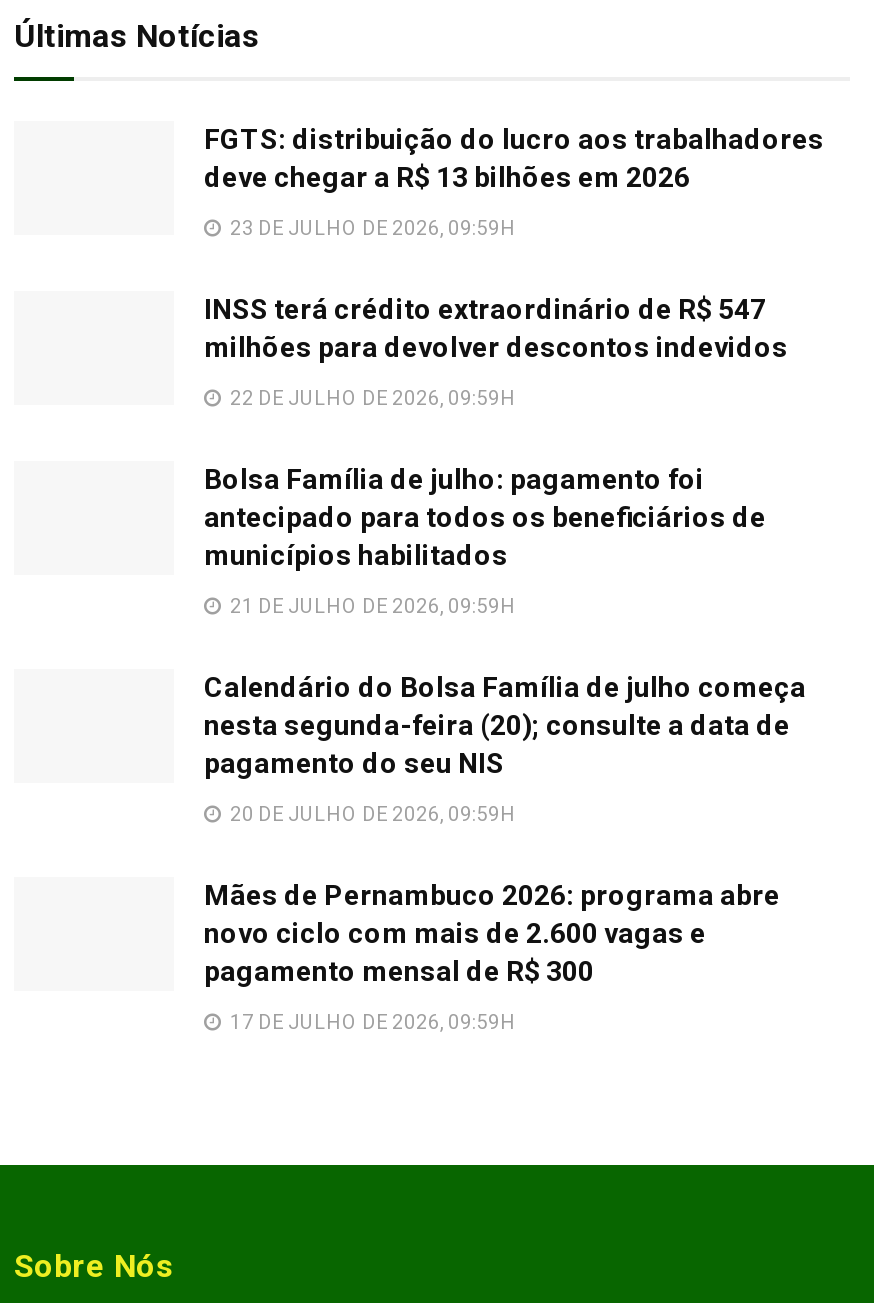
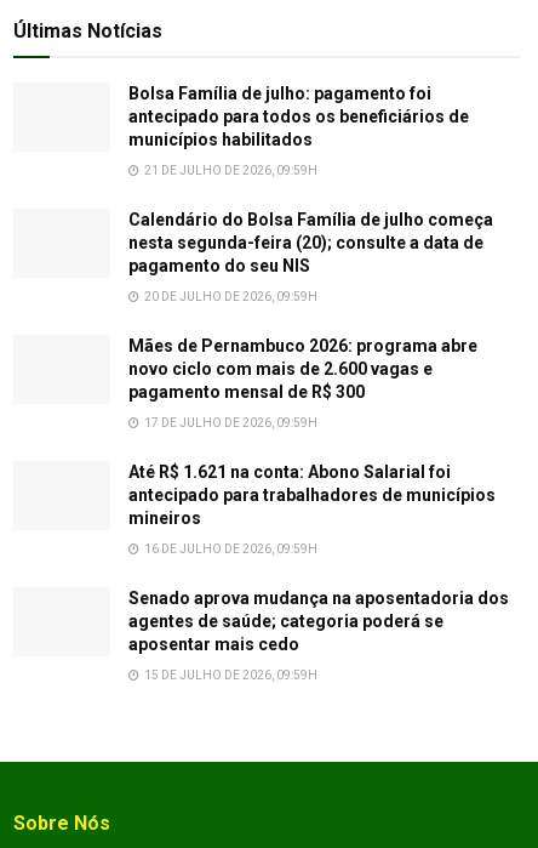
- FGTS: distribuição do lucro aos trabalhadores
- deve chegar a R$ 13 bilhões em 2026
- 23 DE JULHO DE 2026, 09:59H
- INSS terá crédito extraordinário de R$ 547
- milhões para devolver descontos indevidos
- 22 DE JULHO DE 2026, 09:59H

moved up: Bolsa Família de julho: pagamento foi | antecipado para todos os beneficiários de | municípios habilitados | ... | pagamento mensal de R$ 300 | 17 DE JULHO DE 2026, 09:59H

+ Até R$ 1.621 na conta: Abono Salarial foi
+ antecipado para trabalhadores de municípios
+ mineiros
+ 16 DE JULHO DE 2026, 09:59H
+ Senado aprova mudança na aposentadoria dos
+ agentes de saúde; categoria poderá se
+ aposentar mais cedo
+ 15 DE JULHO DE 2026, 09:59H
